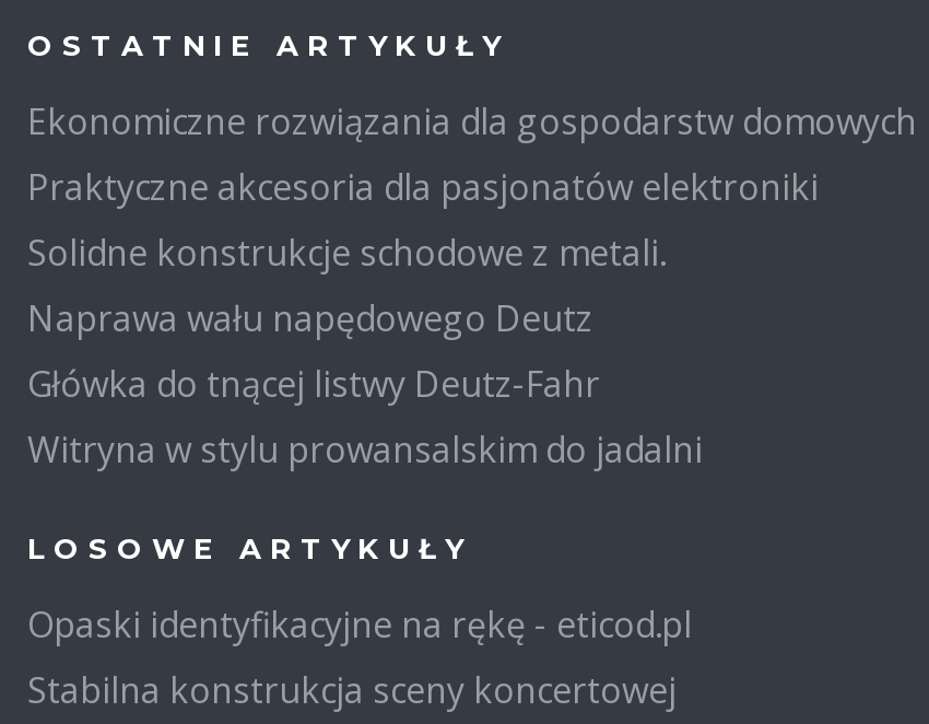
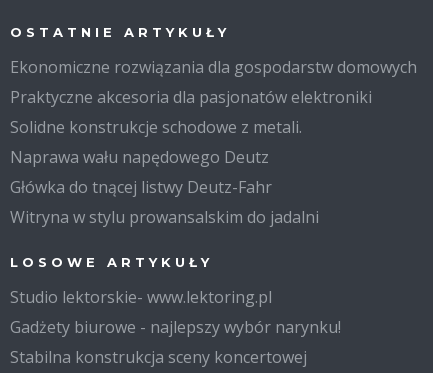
- Opaski identyfikacyjne na rękę - eticod.pl
+ Studio lektorskie- www.lektoring.pl
+ Gadżety biurowe - najlepszy wybór narynku!
